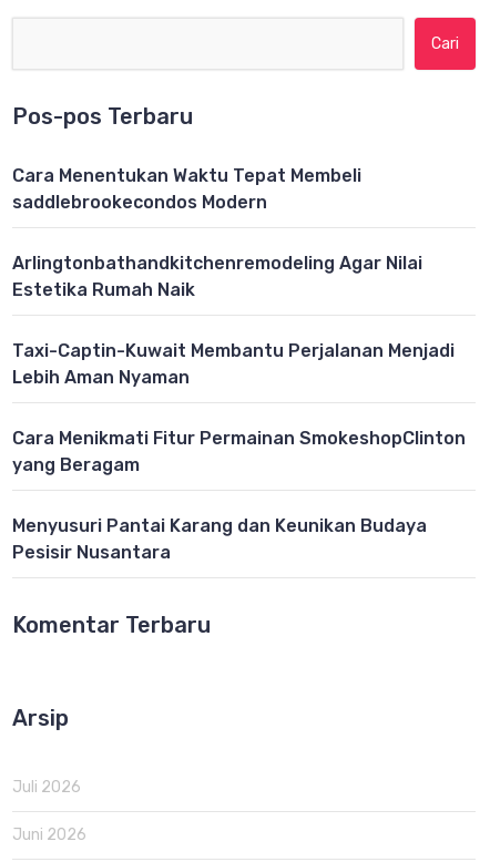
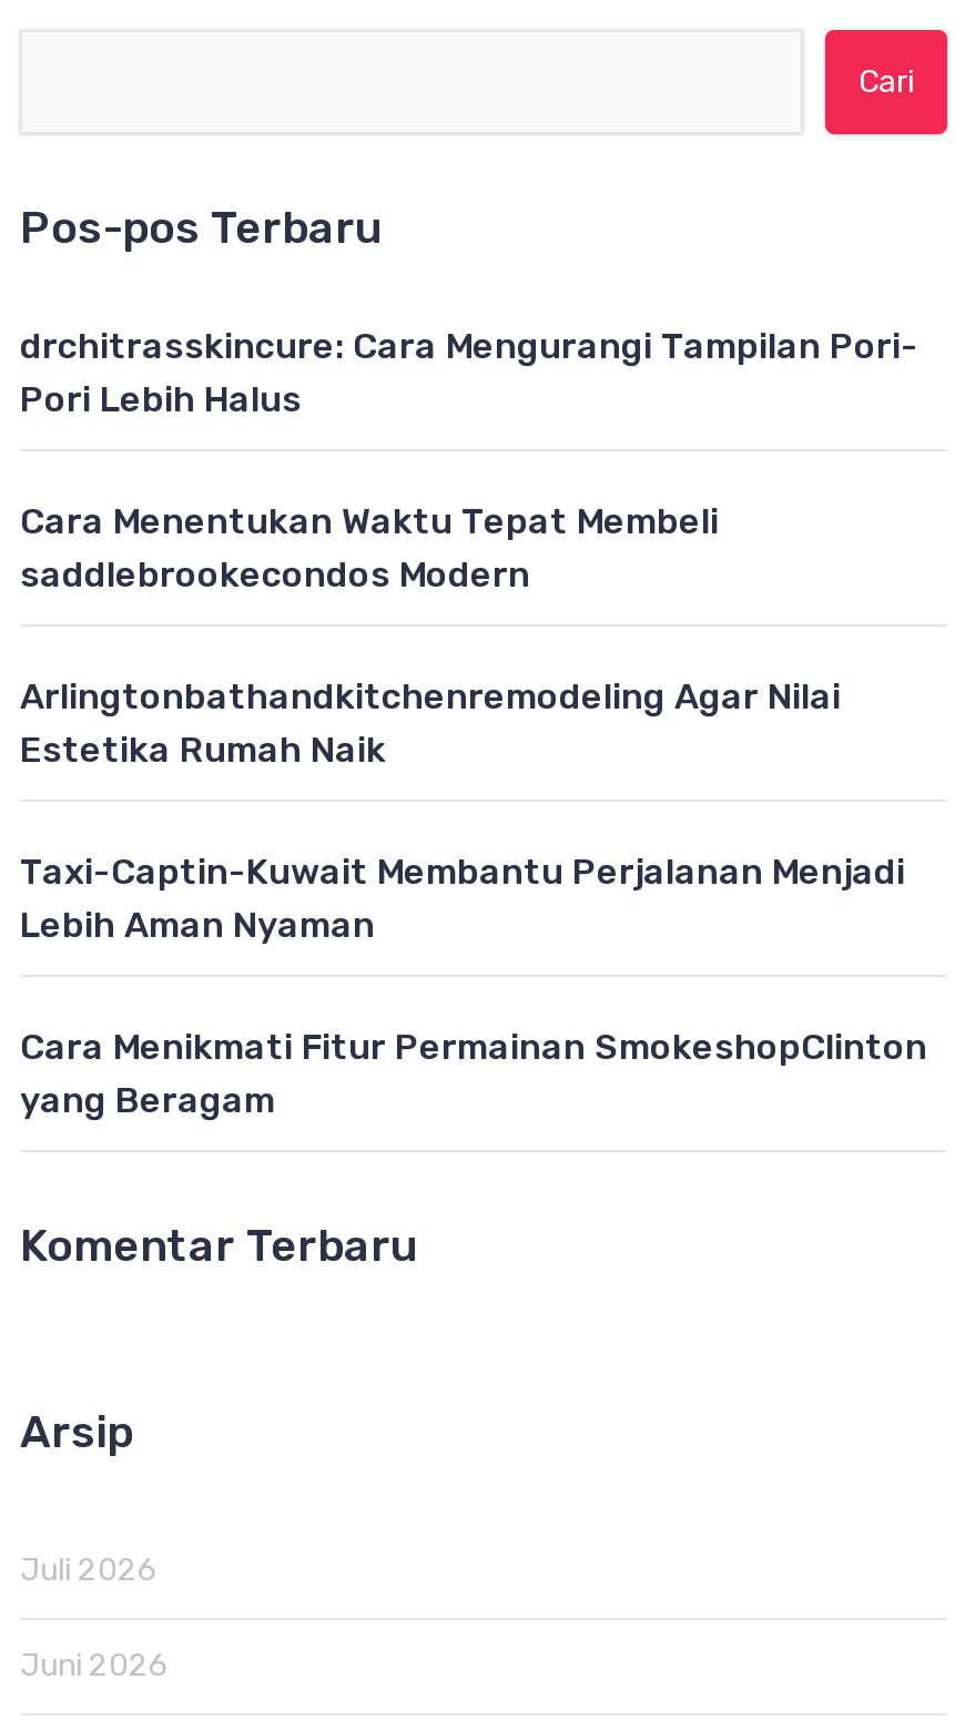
+ drchitrasskincure: Cara Mengurangi Tampilan Pori-
+ Pori Lebih Halus

moved down: Cara Menentukan Waktu Tepat Membeli | saddlebrookecondos Modern | Arlingtonbathandkitchenremodeling Agar Nilai | Estetika Rumah Naik | Taxi-Captin-Kuwait Membantu Perjalanan Menjadi | Lebih Aman Nyaman | Cara Menikmati Fitur Permainan SmokeshopClinton | yang Beragam

- Menyusuri Pantai Karang dan Keunikan Budaya
- Pesisir Nusantara
